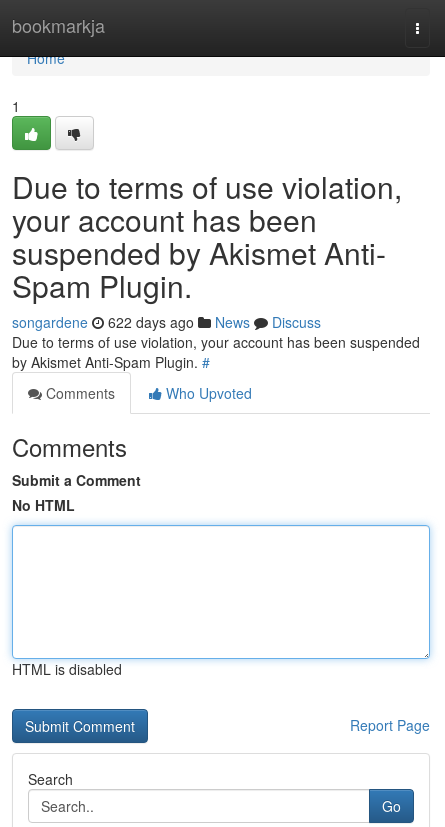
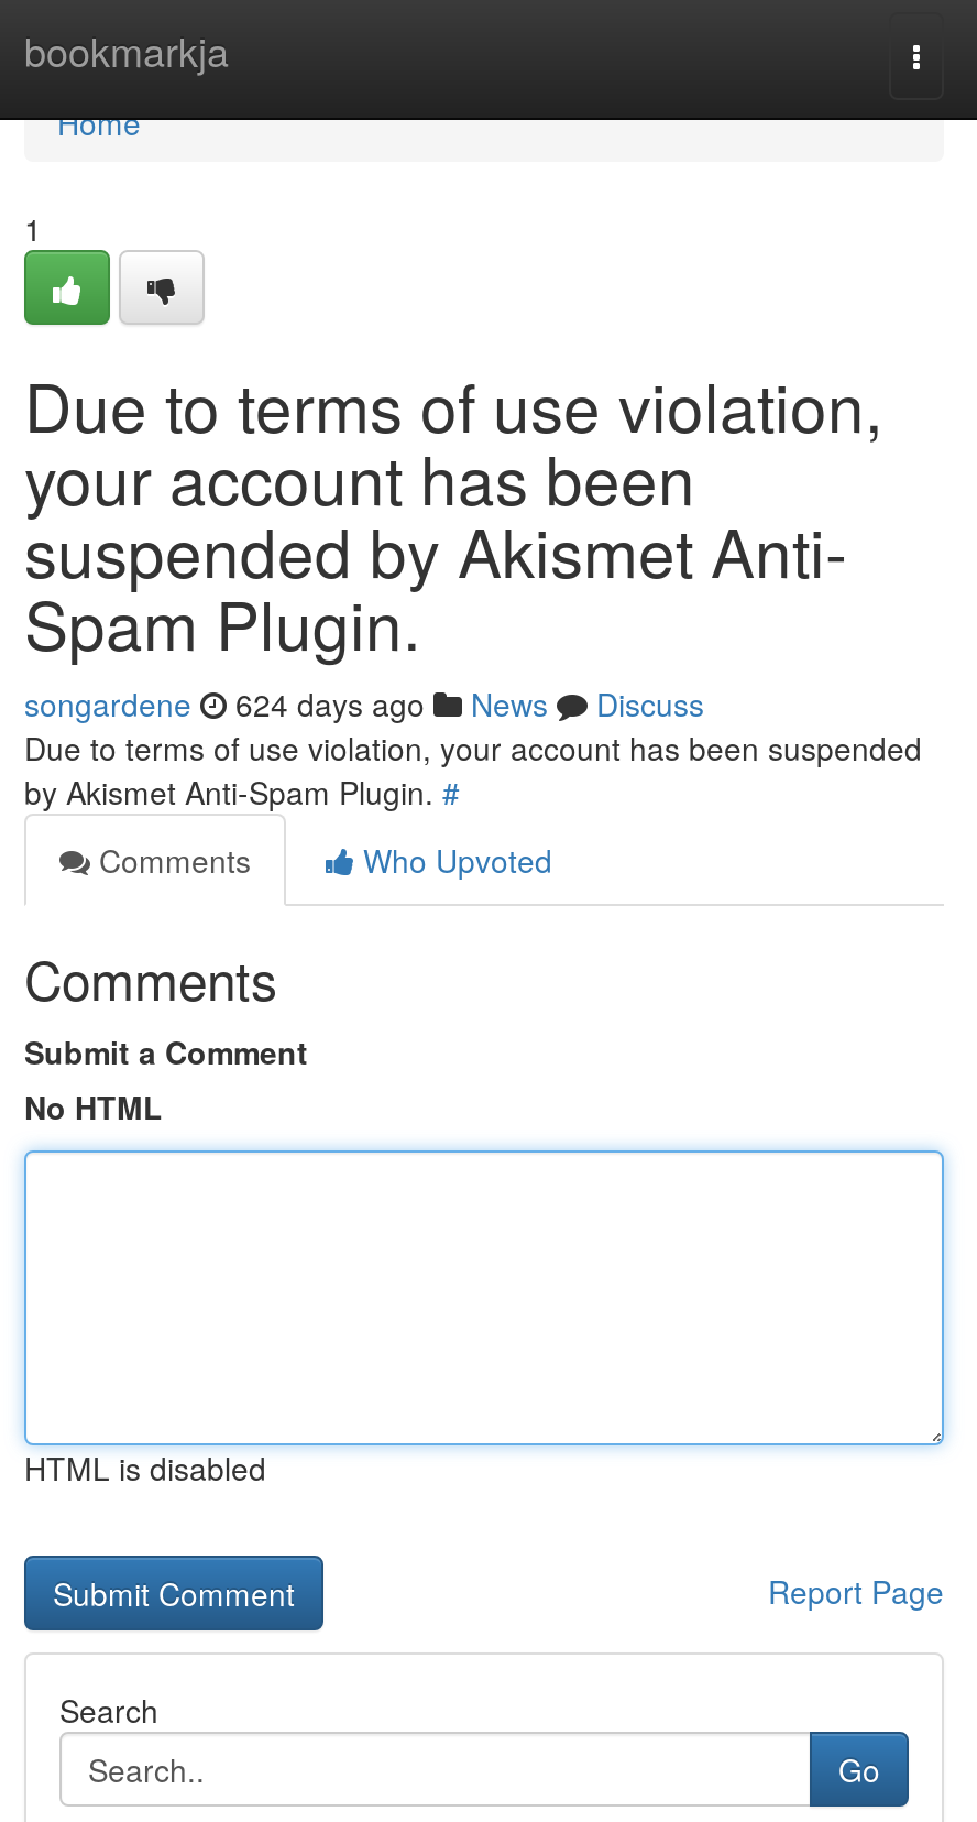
- songardene 622 days ago News Discuss
+ songardene 624 days ago News Discuss
